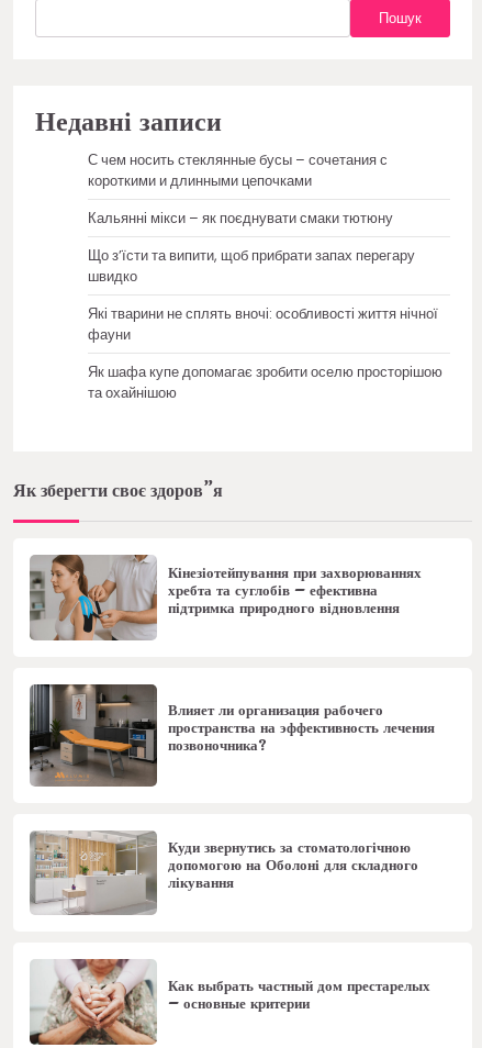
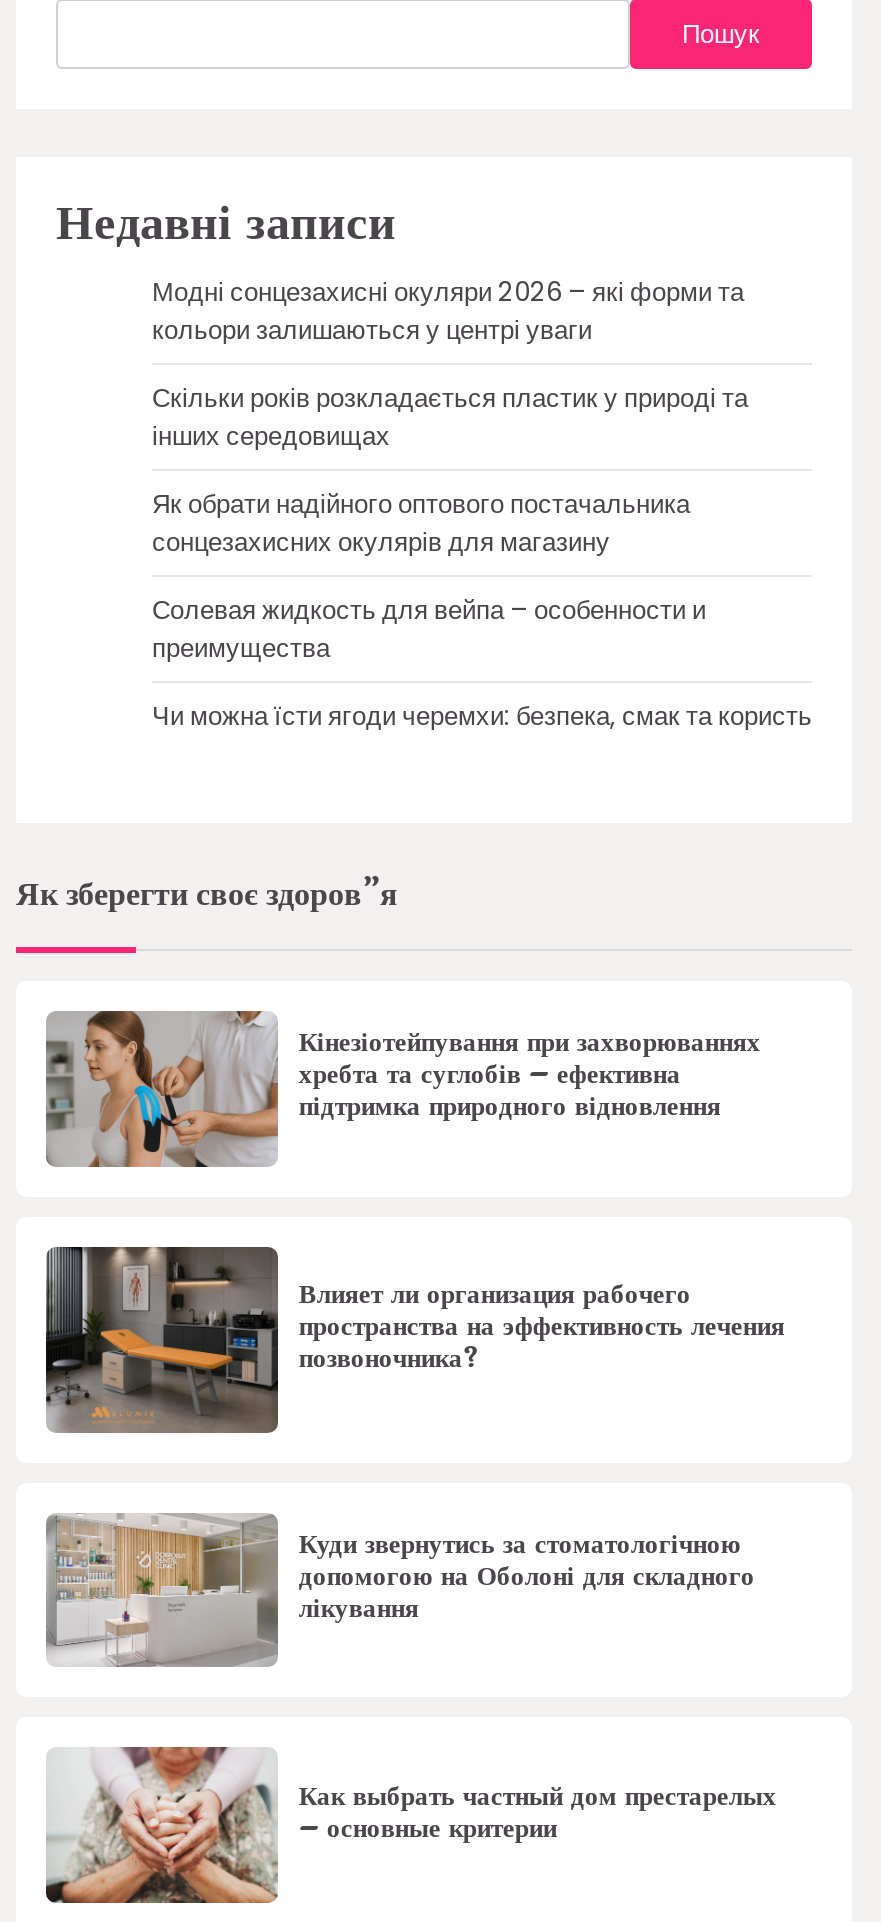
- С чем носить стеклянные бусы – сочетания с
- короткими и длинными цепочками
+ Модні сонцезахисні окуляри 2026 – які форми та
+ кольори залишаються у центрі уваги

- Кальянні мікси – як поєднувати смаки тютюну
+ Скільки років розкладається пластик у природі та
+ інших середовищах

- Що з’їсти та випити, щоб прибрати запах перегару
- швидко
+ Як обрати надійного оптового постачальника
+ сонцезахисних окулярів для магазину

- Які тварини не сплять вночі: особливості життя нічної
- фауни
+ Солевая жидкость для вейпа – особенности и
+ преимущества

- Як шафа купе допомагає зробити оселю просторішою
- та охайнішою
+ Чи можна їсти ягоди черемхи: безпека, смак та користь
